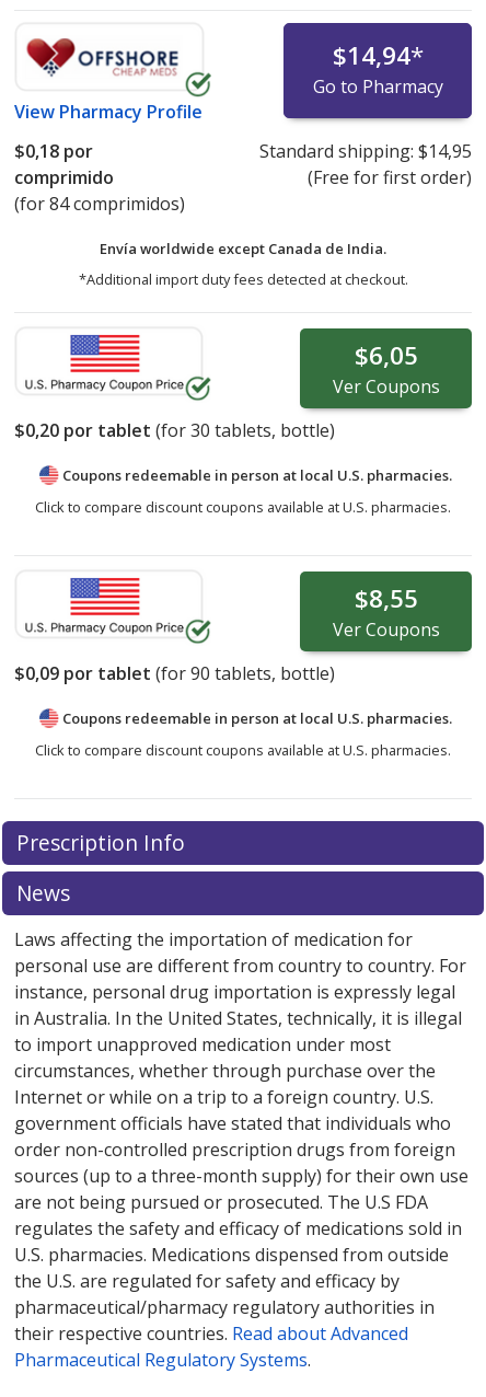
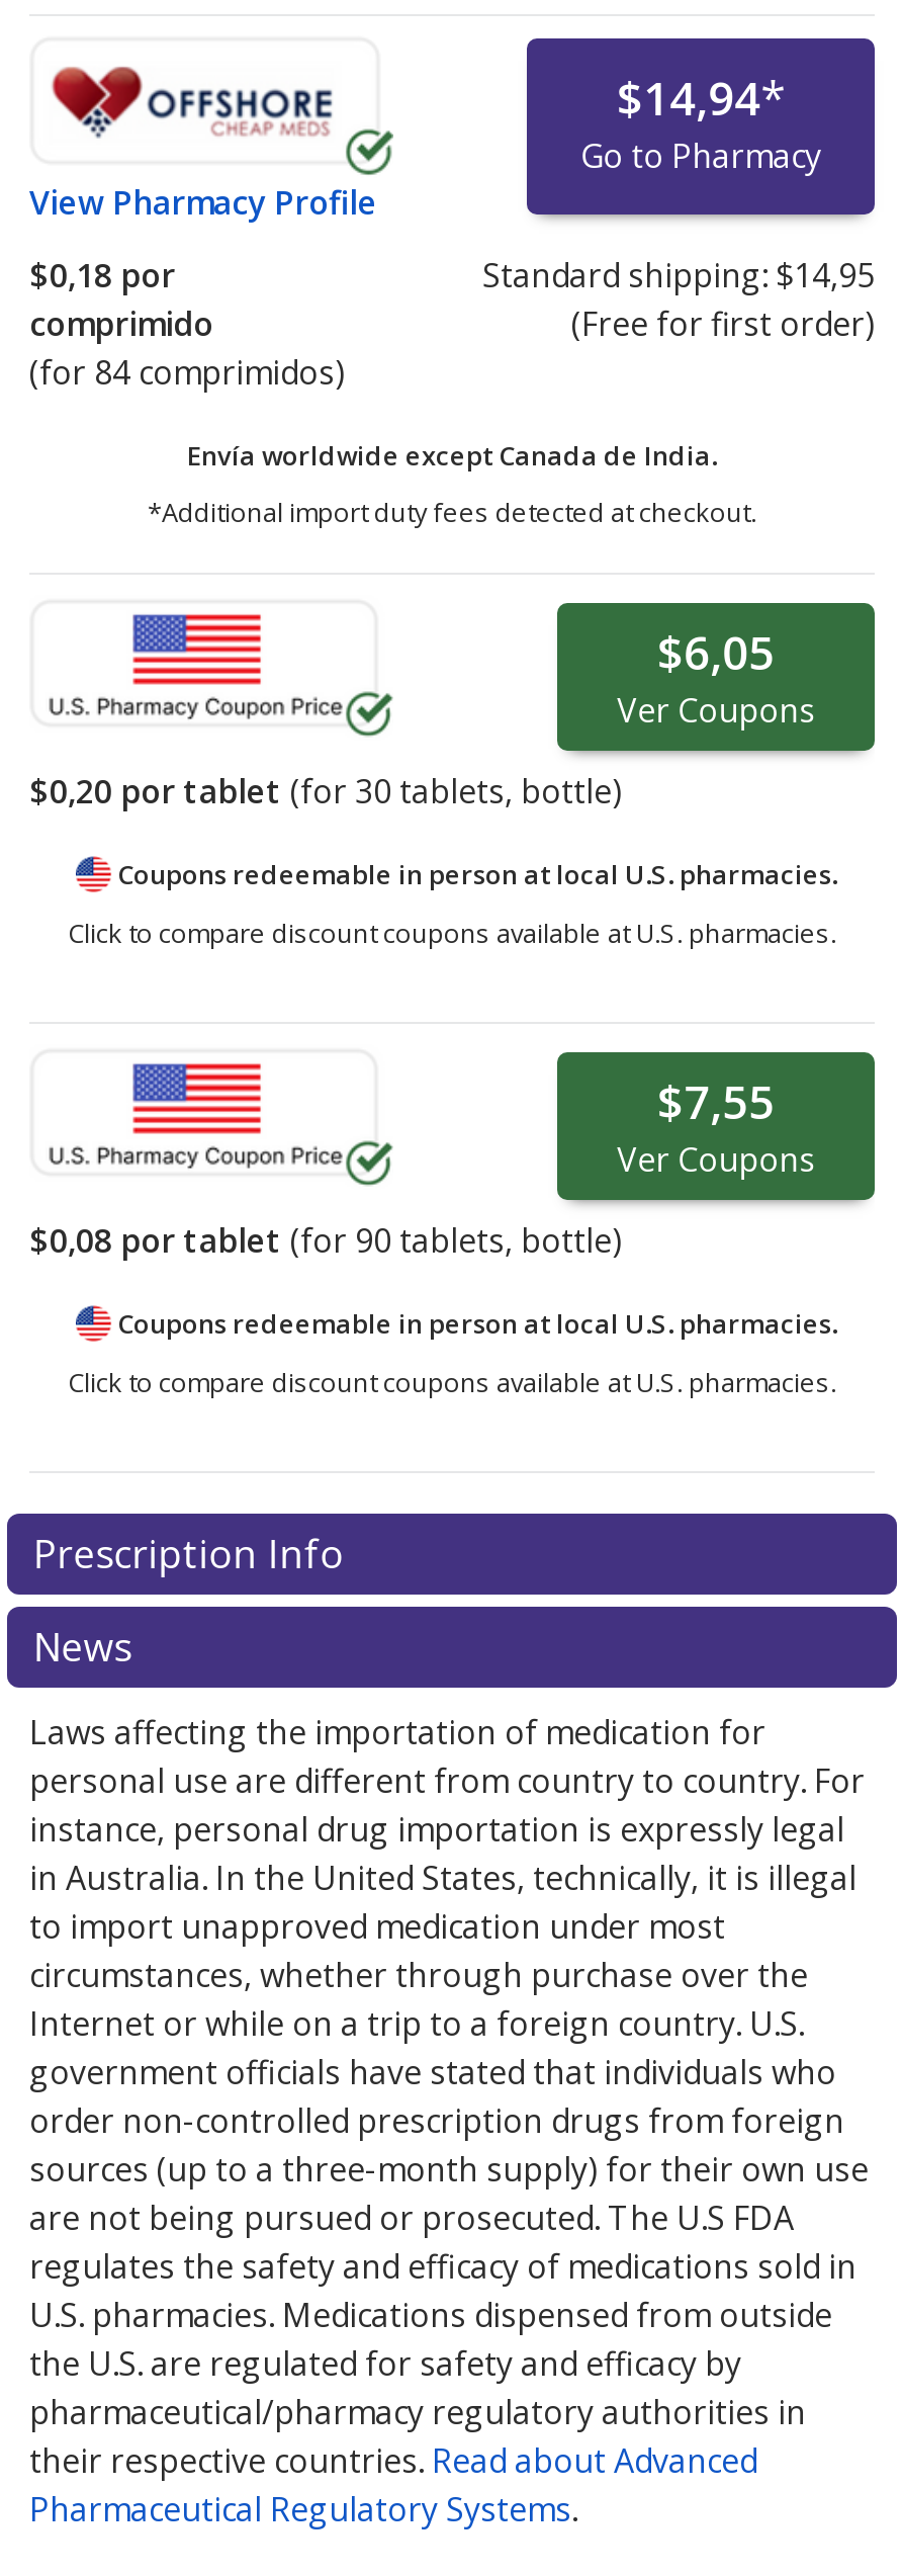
- $8,55
+ $7,55

- $0,09 por tablet (for 90 tablets, bottle)
+ $0,08 por tablet (for 90 tablets, bottle)
